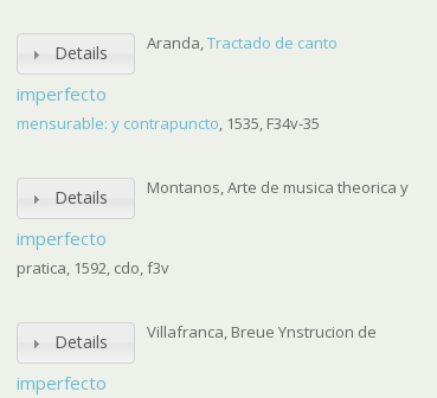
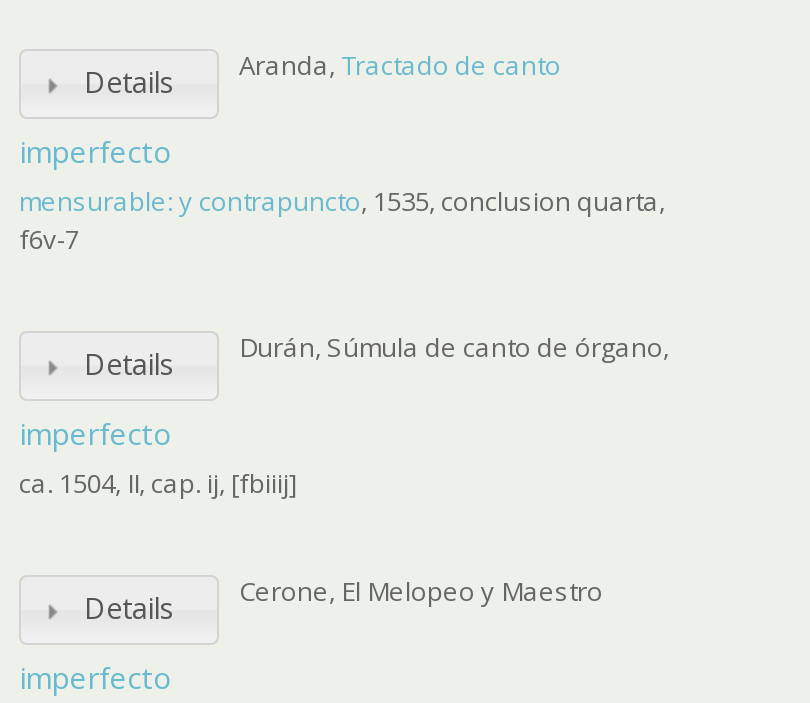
- mensurable: y contrapuncto, 1535, F34v-35
+ mensurable: y contrapuncto, 1535, conclusion quarta,
+ f6v-7

- Montanos, Arte de musica theorica y
+ Durán, Súmula de canto de órgano,

- pratica, 1592, cdo, f3v
+ ca. 1504, II, cap. ij, [fbiiij]

- Villafranca, Breue Ynstrucion de
+ Cerone, El Melopeo y Maestro
